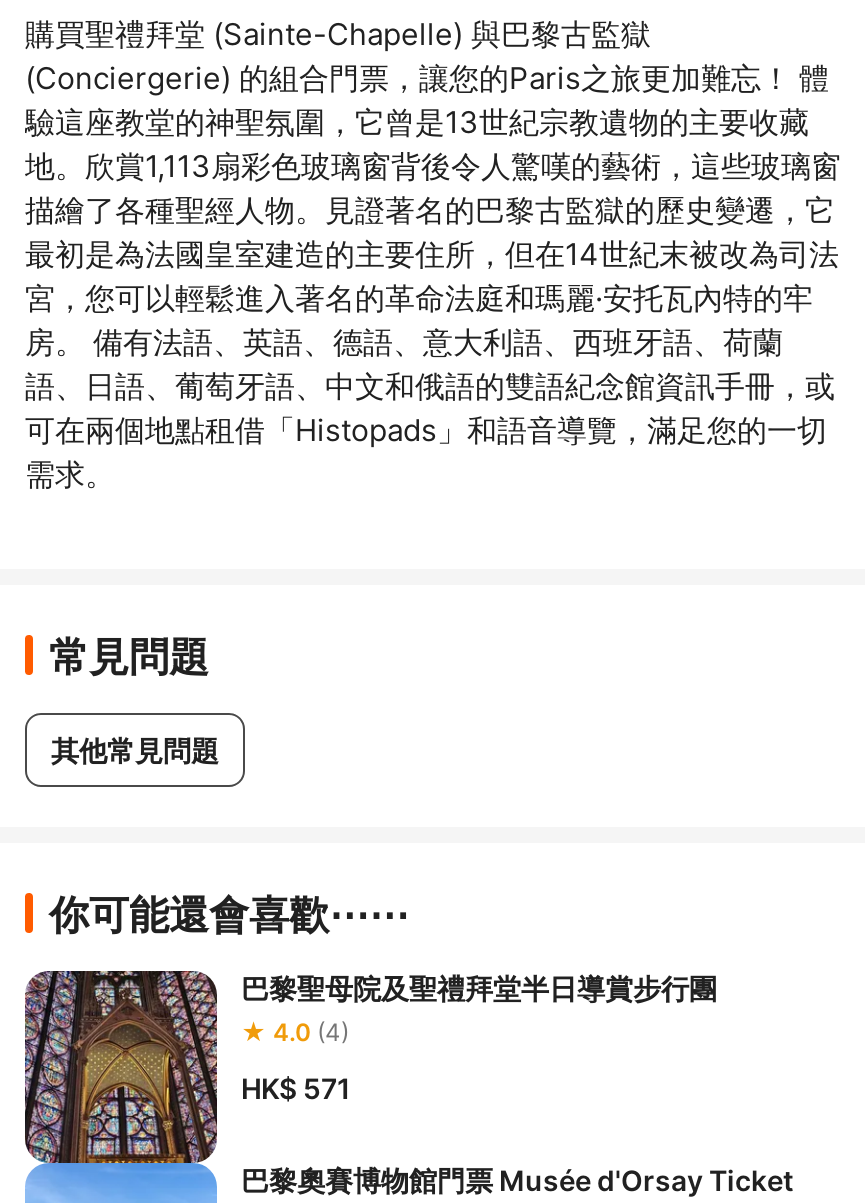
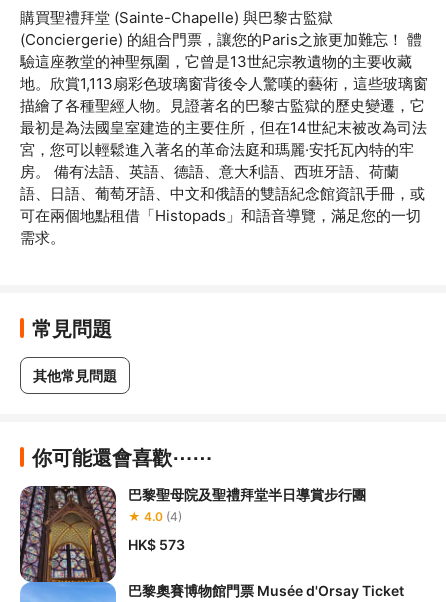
- HK$ 571
+ HK$ 573
